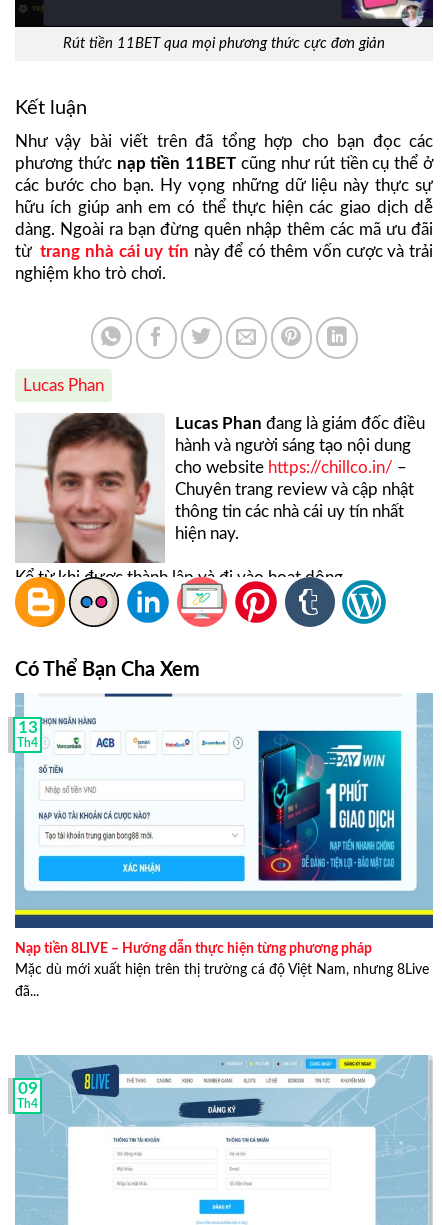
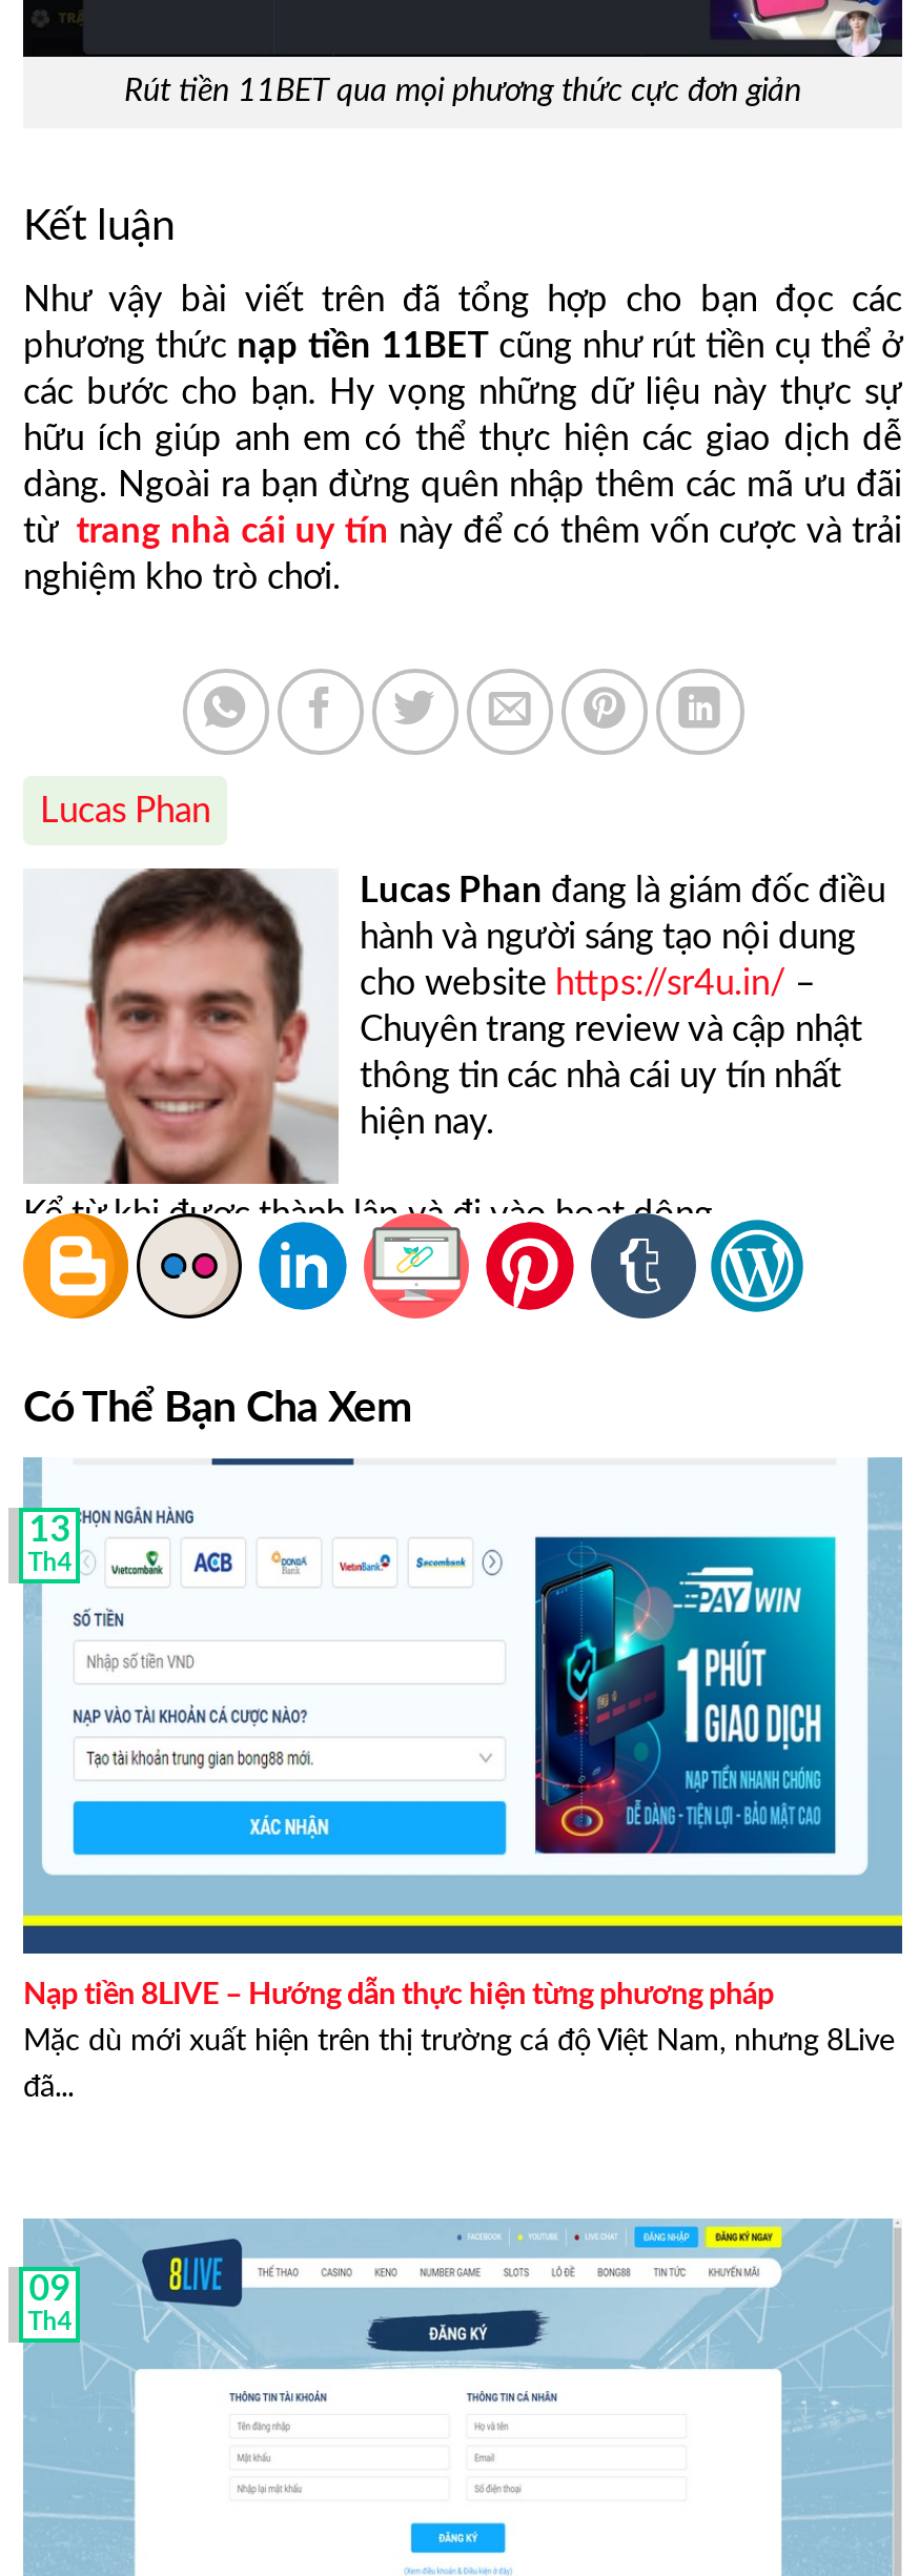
- cho website https://chillco.in/ –
+ cho website https://sr4u.in/ –
